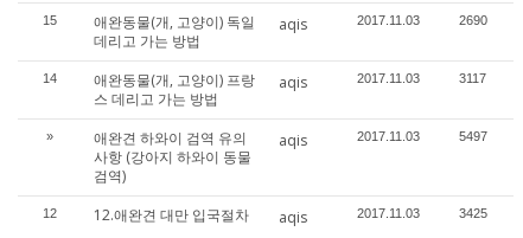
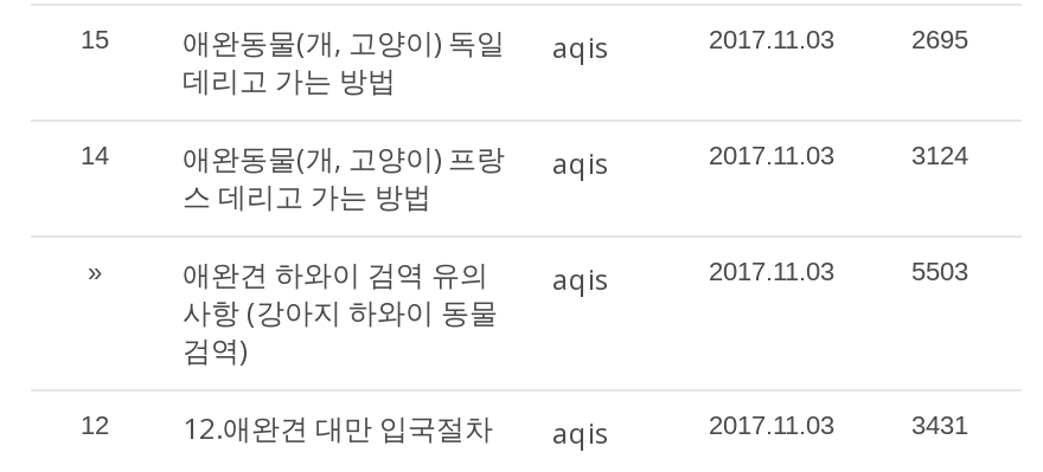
- 2690
+ 2695

- 3117
+ 3124

- 5497
+ 5503

- 3425
+ 3431
